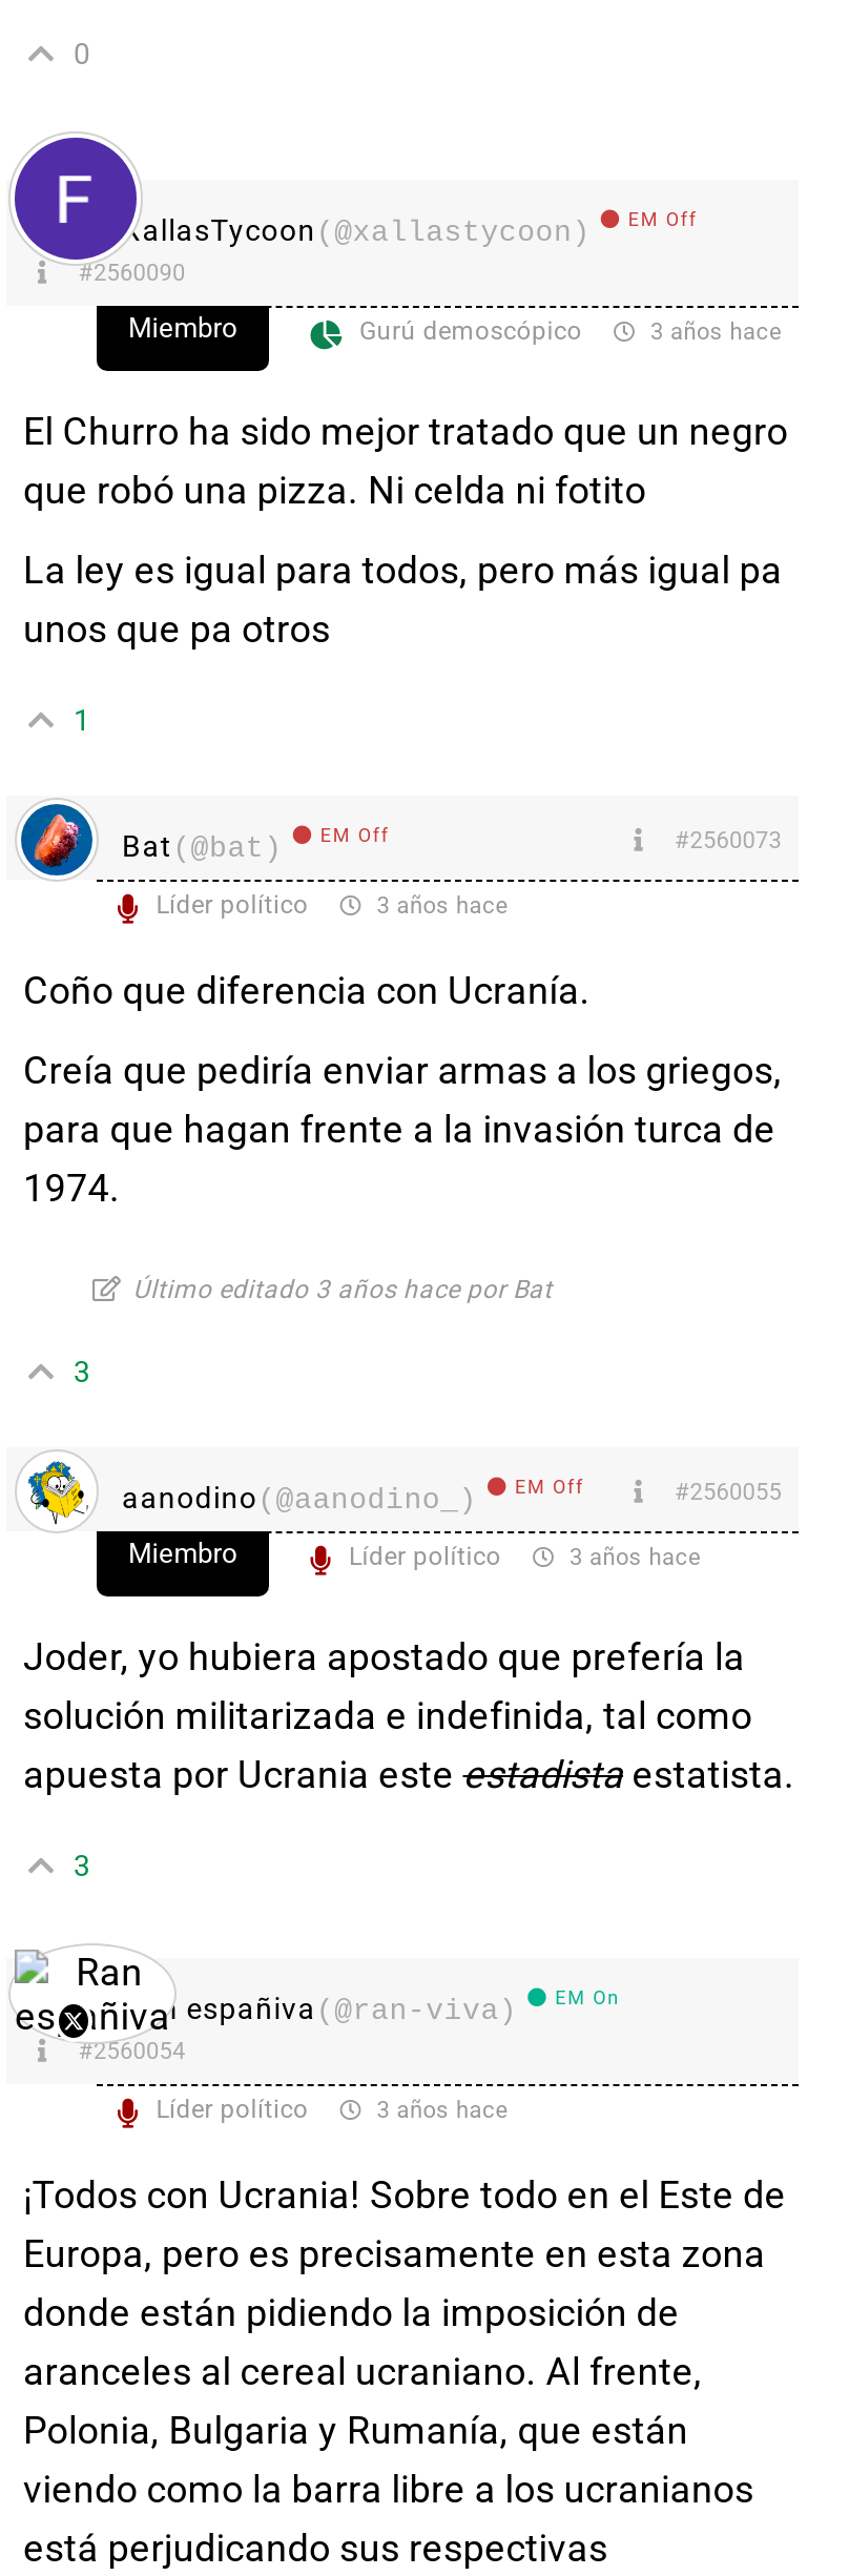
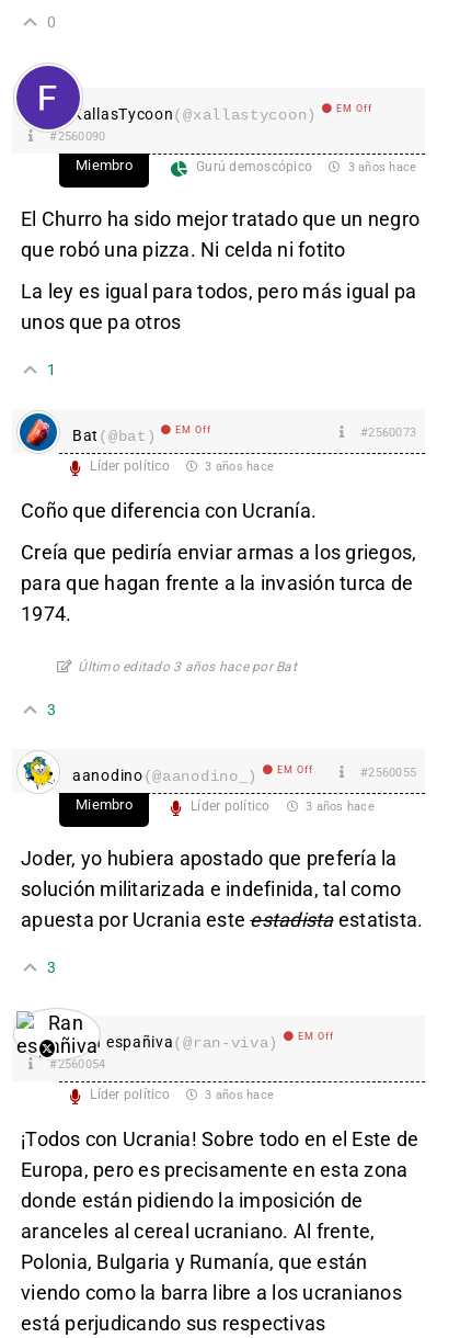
- EM On
+ EM Off
